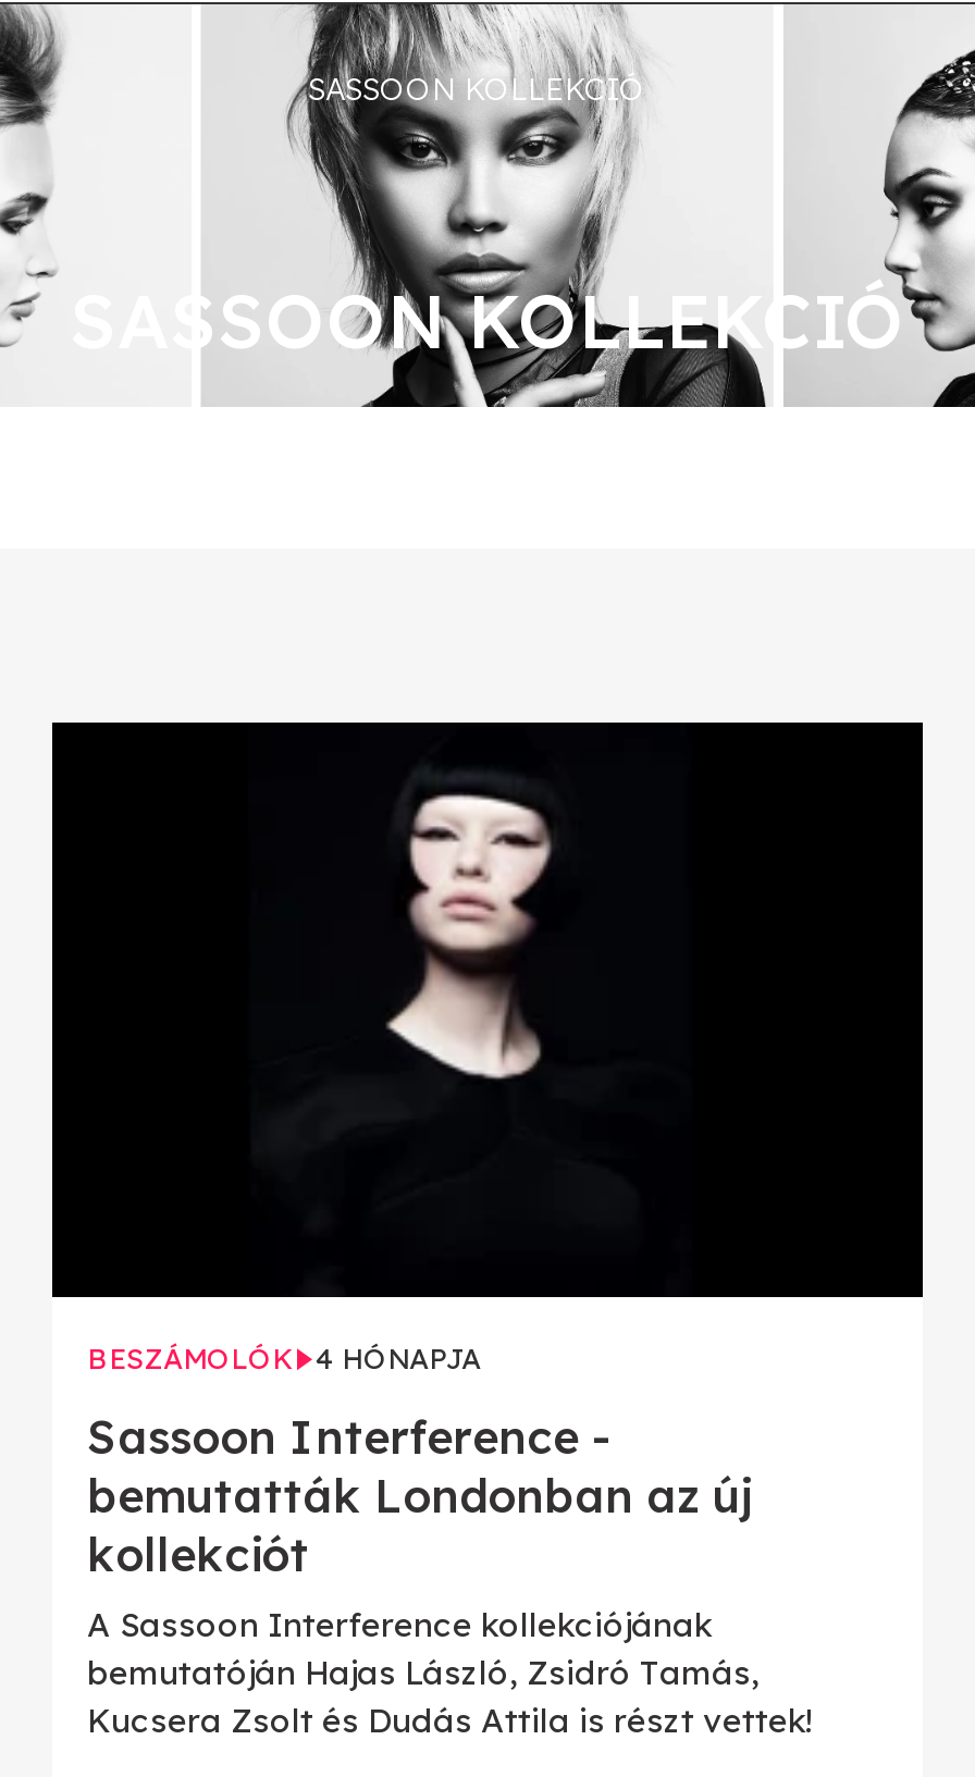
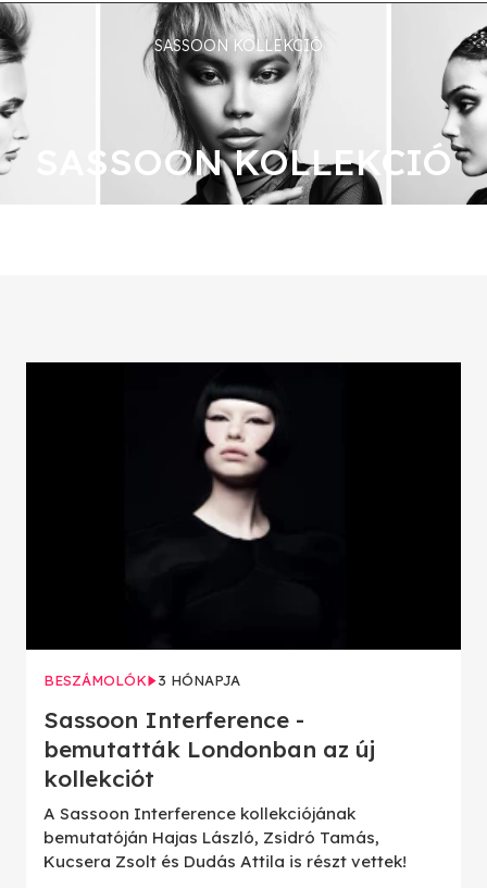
- BESZÁMOLÓK 4 HÓNAPJA
+ BESZÁMOLÓK 3 HÓNAPJA
